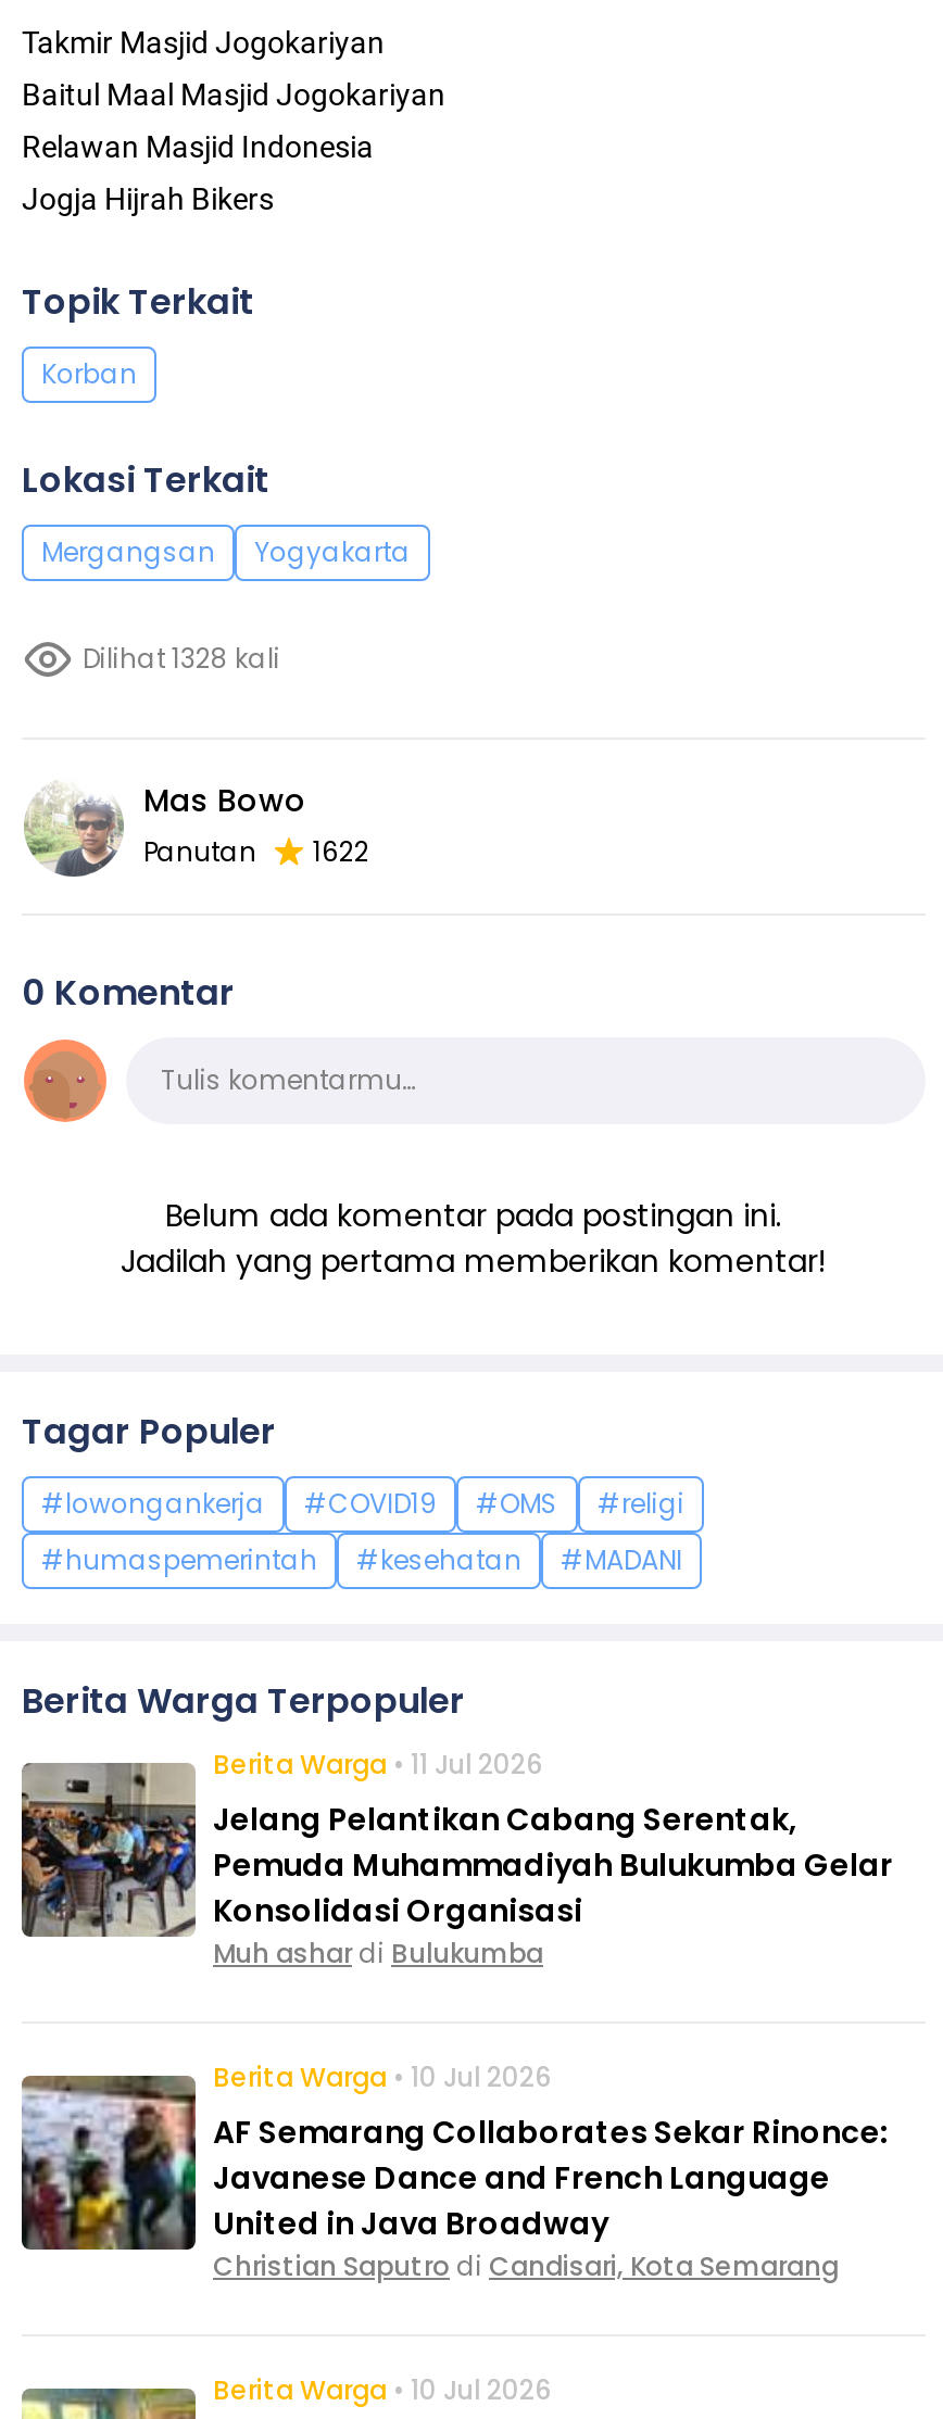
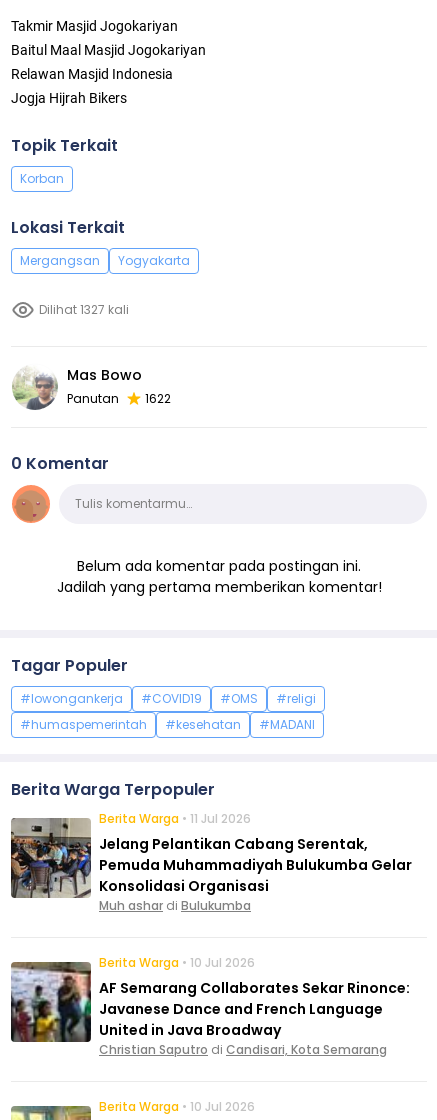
- Dilihat 1328 kali
+ Dilihat 1327 kali
